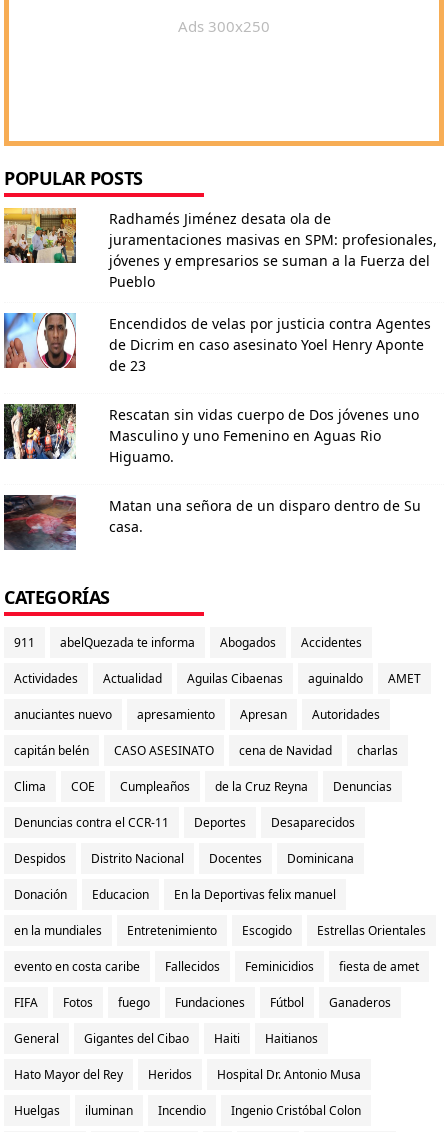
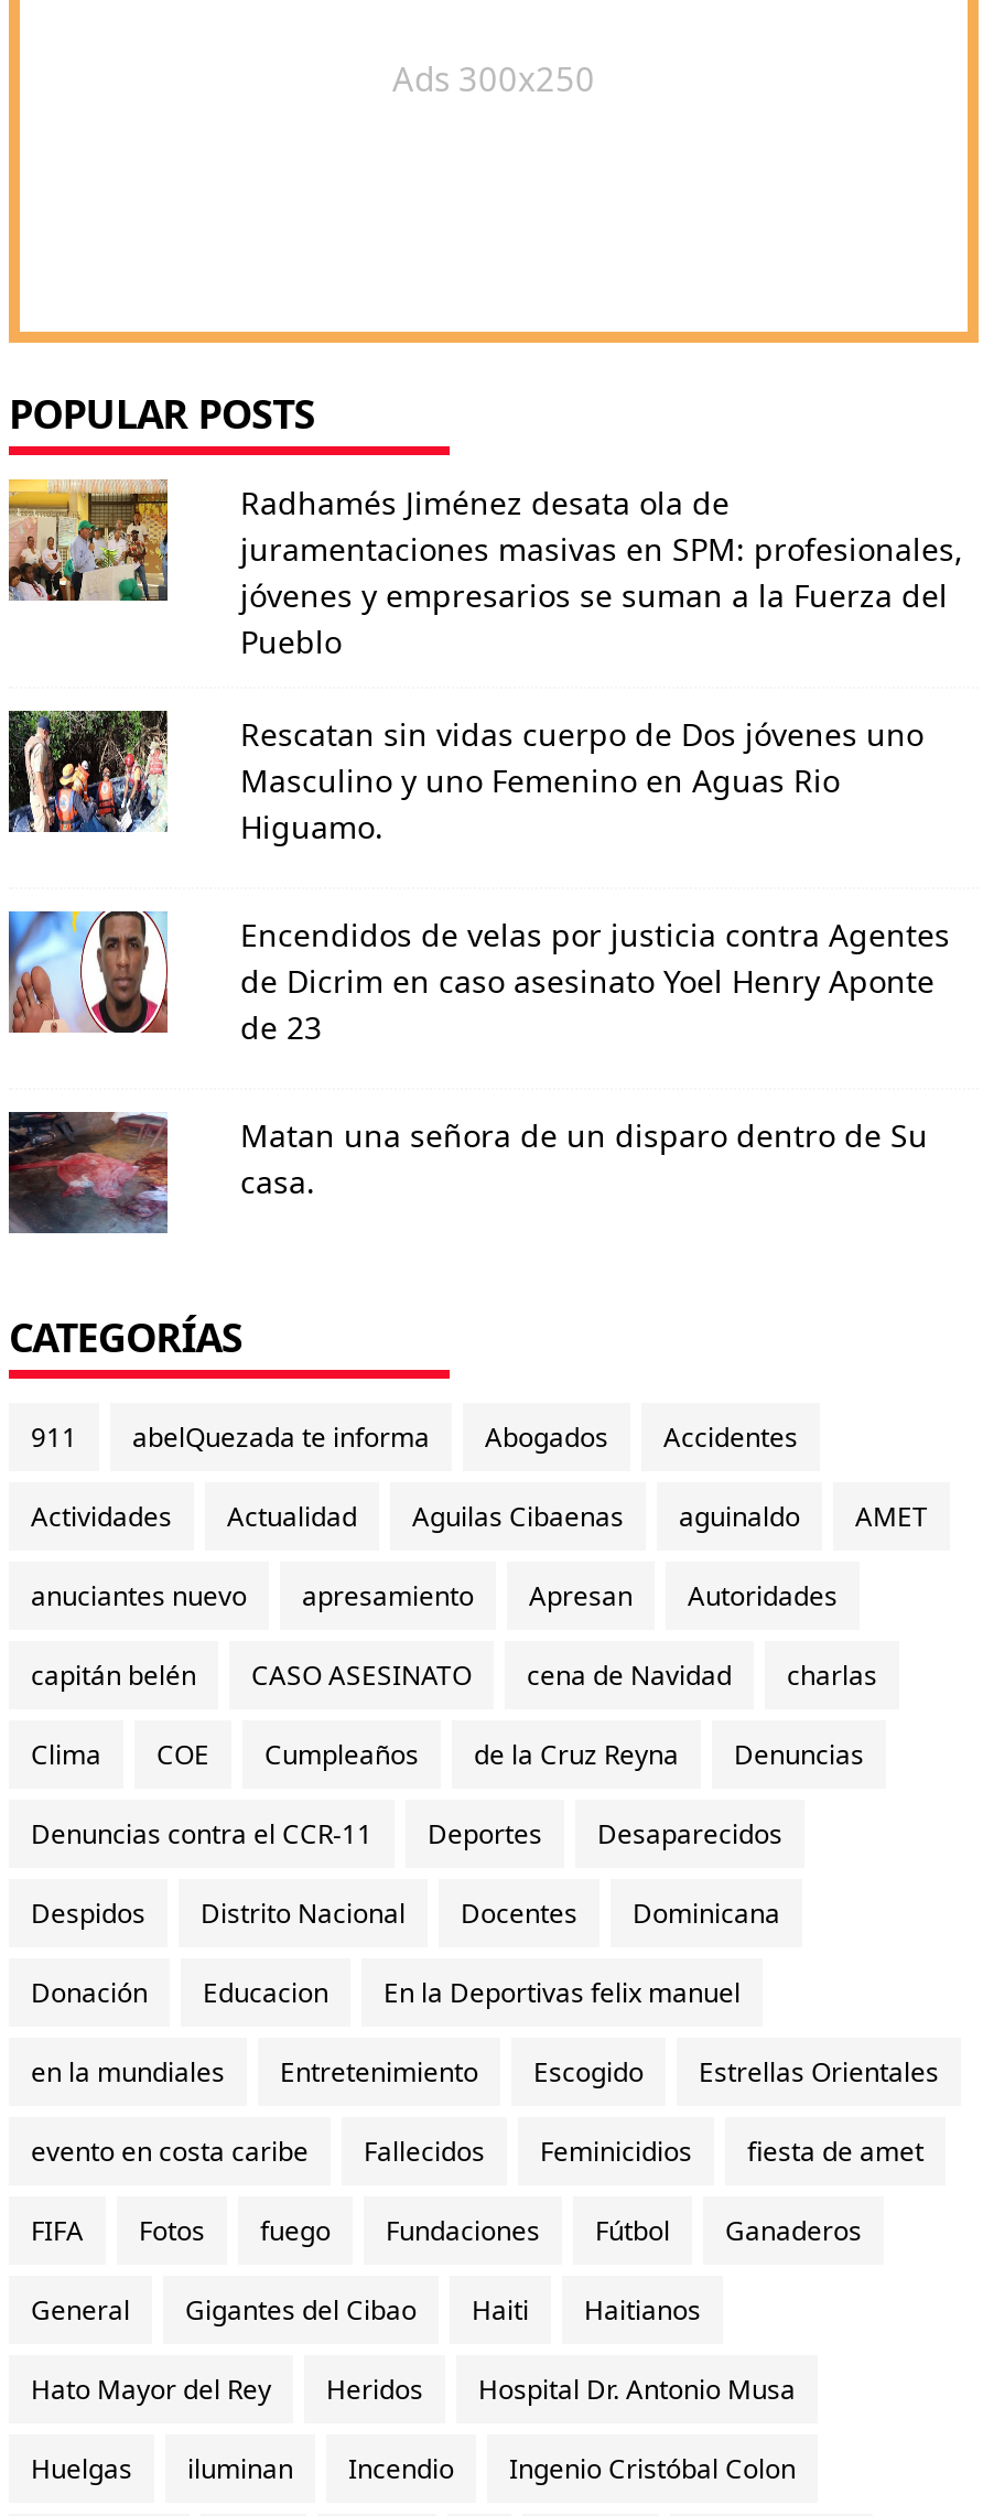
moved down: [image] | Encendidos de velas por justicia contra Agentes | de Dicrim en caso asesinato Yoel Henry Aponte | de 23

moved up: [image] | Rescatan sin vidas cuerpo de Dos jóvenes uno | Masculino y uno Femenino en Aguas Rio | Higuamo.
